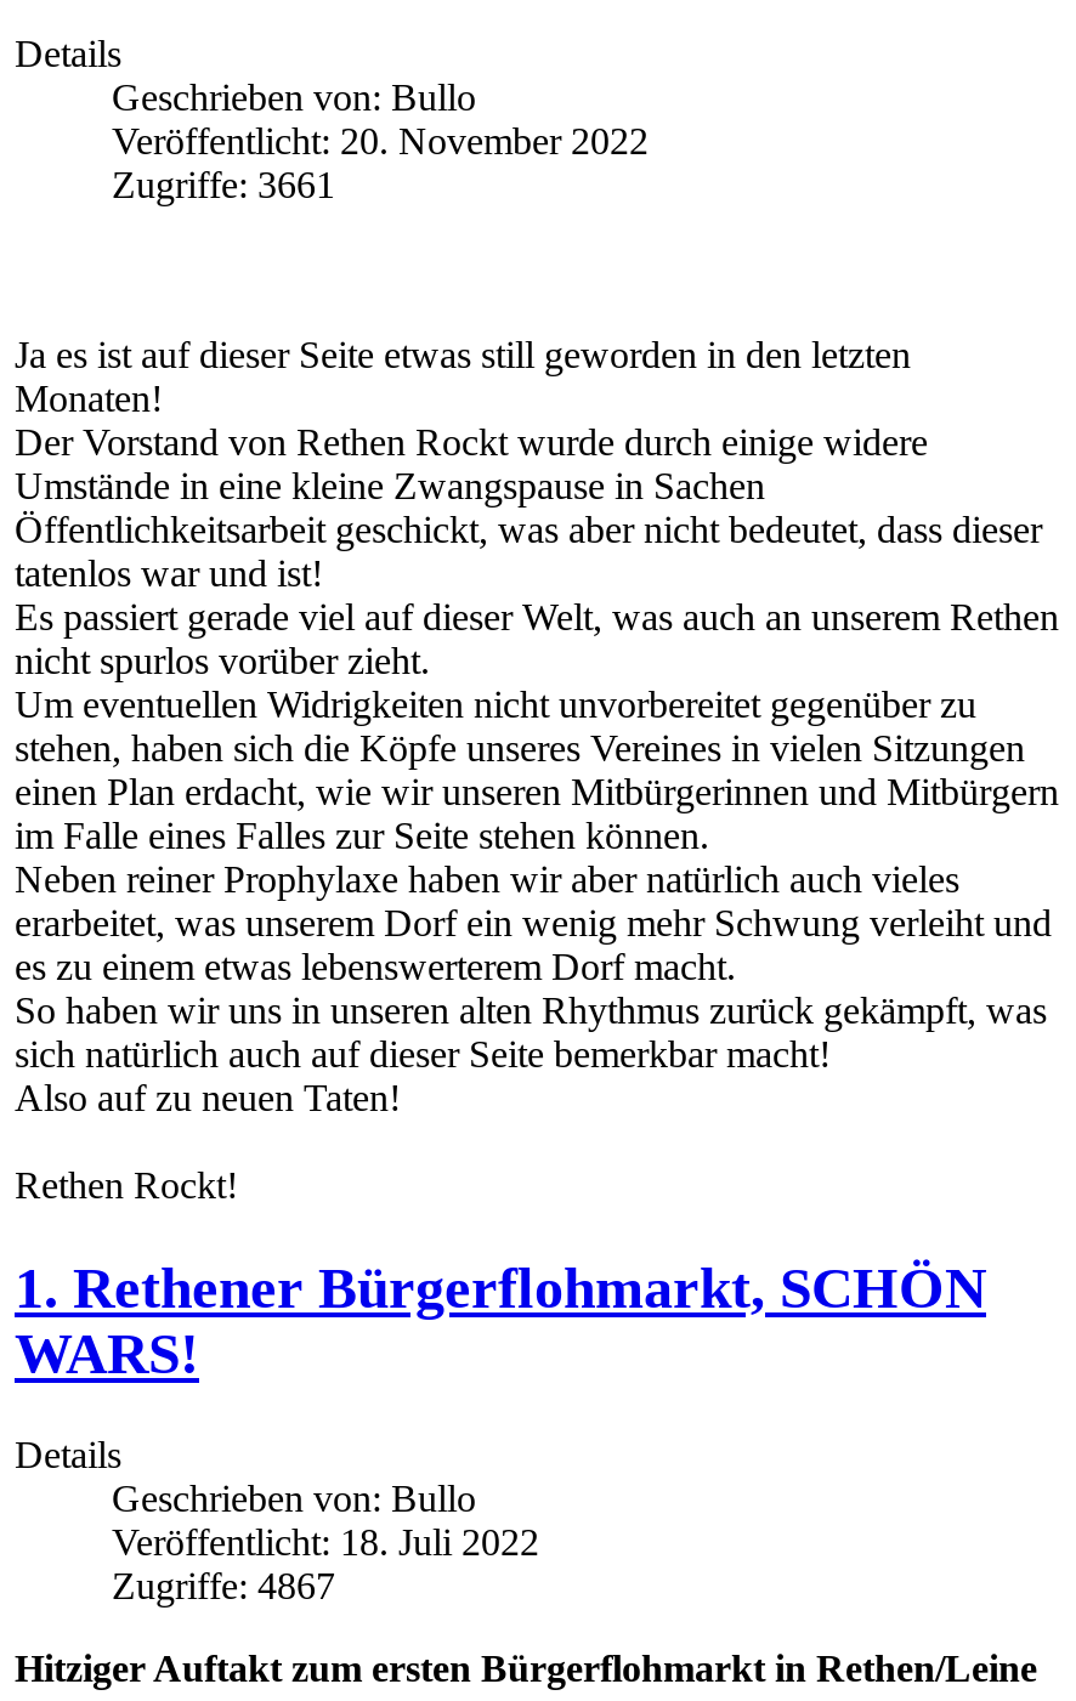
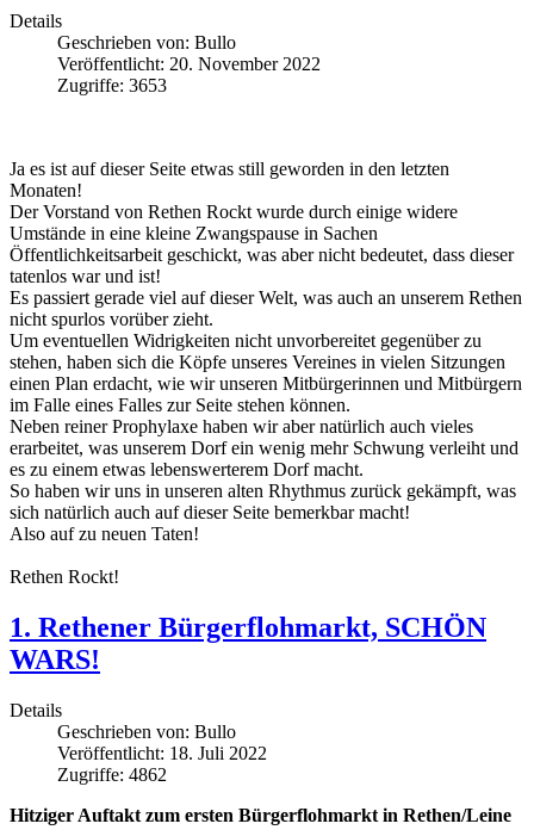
- Zugriffe: 3661
+ Zugriffe: 3653

- Zugriffe: 4867
+ Zugriffe: 4862
